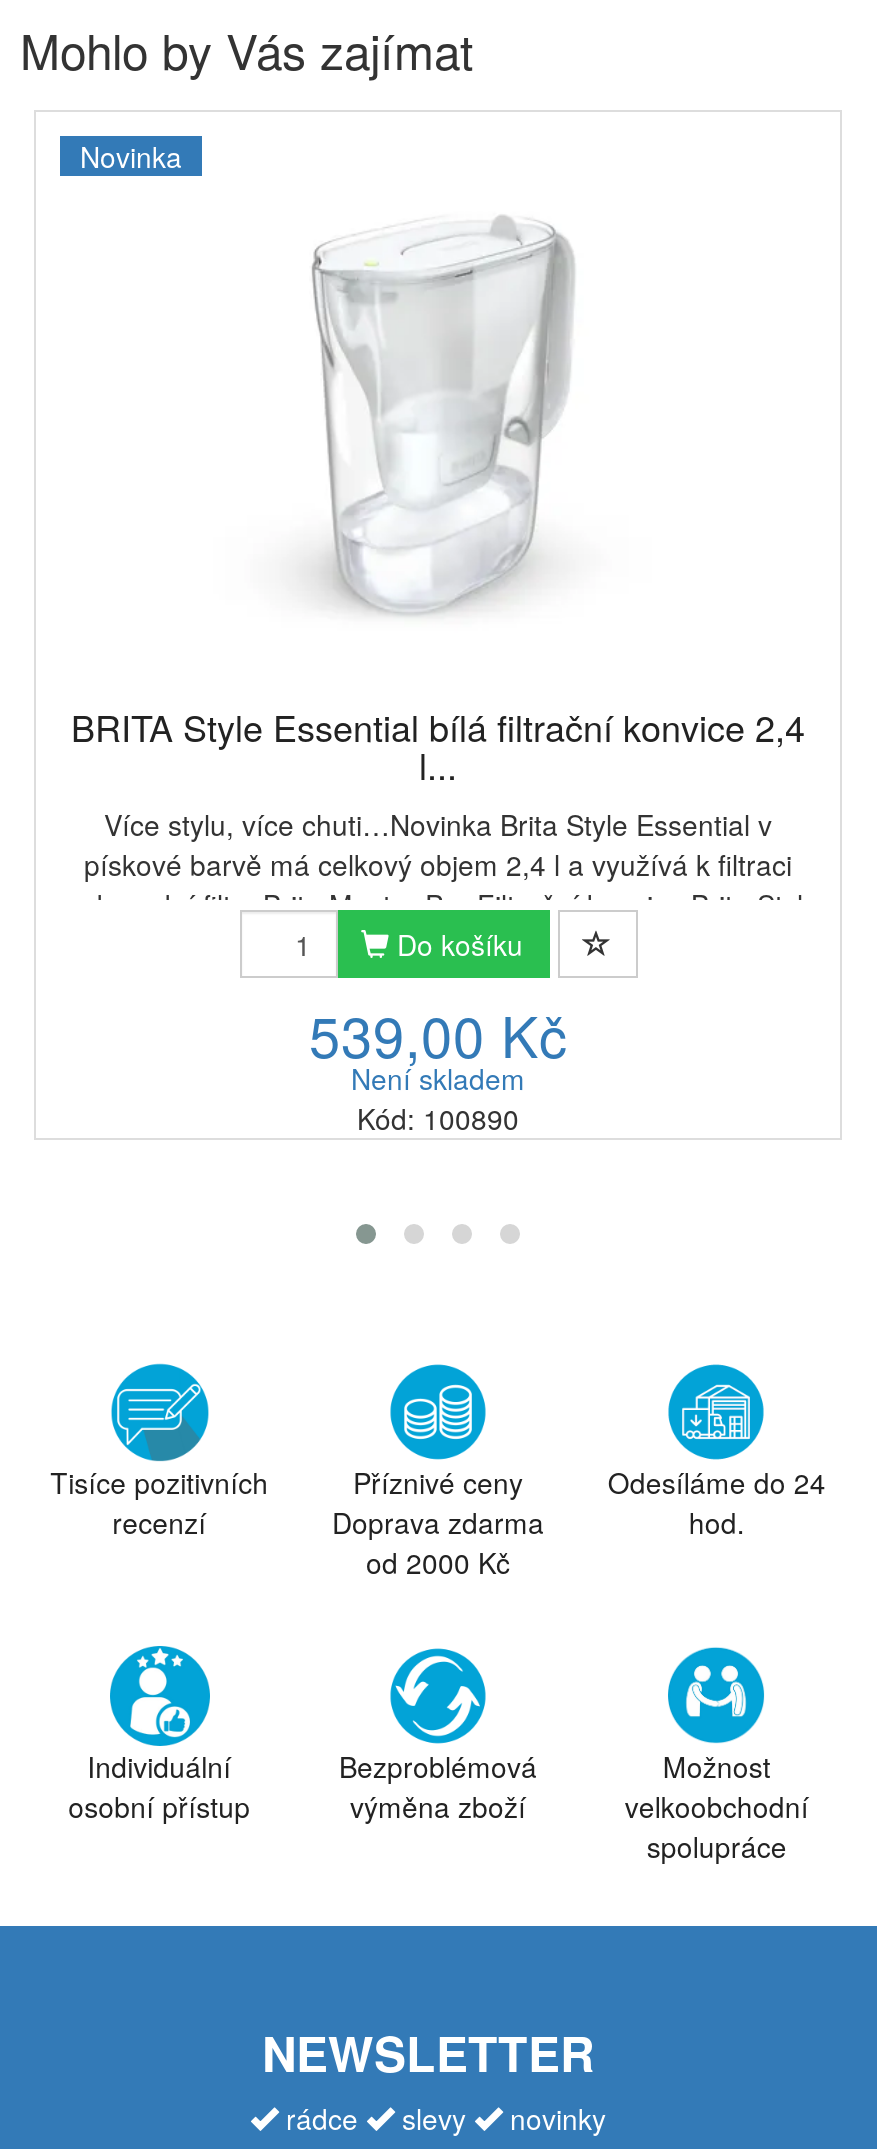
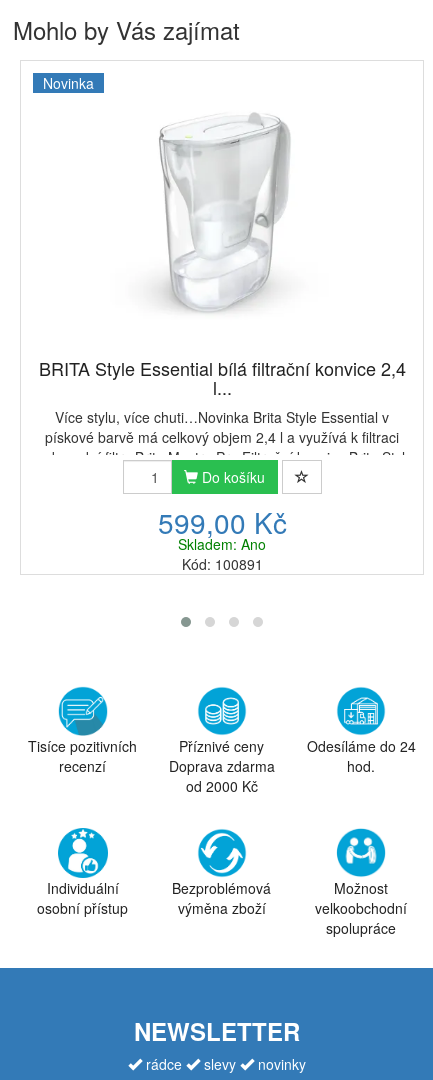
- 539,00 Kč
- Není skladem
- Kód: 100890
+ 599,00 Kč
+ Skladem: Ano
+ Kód: 100891
